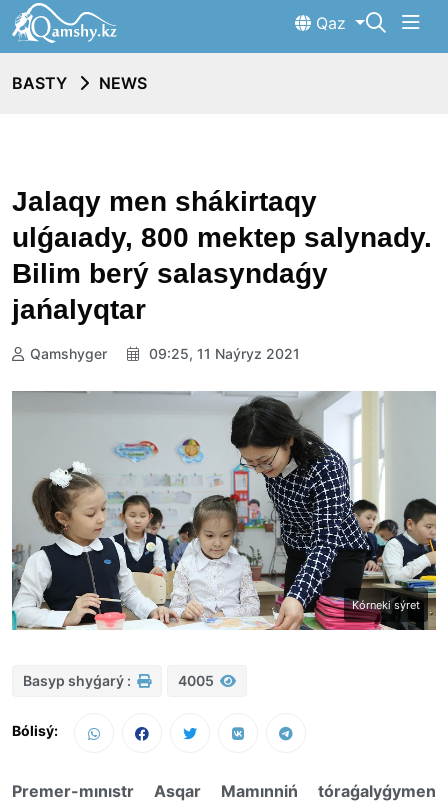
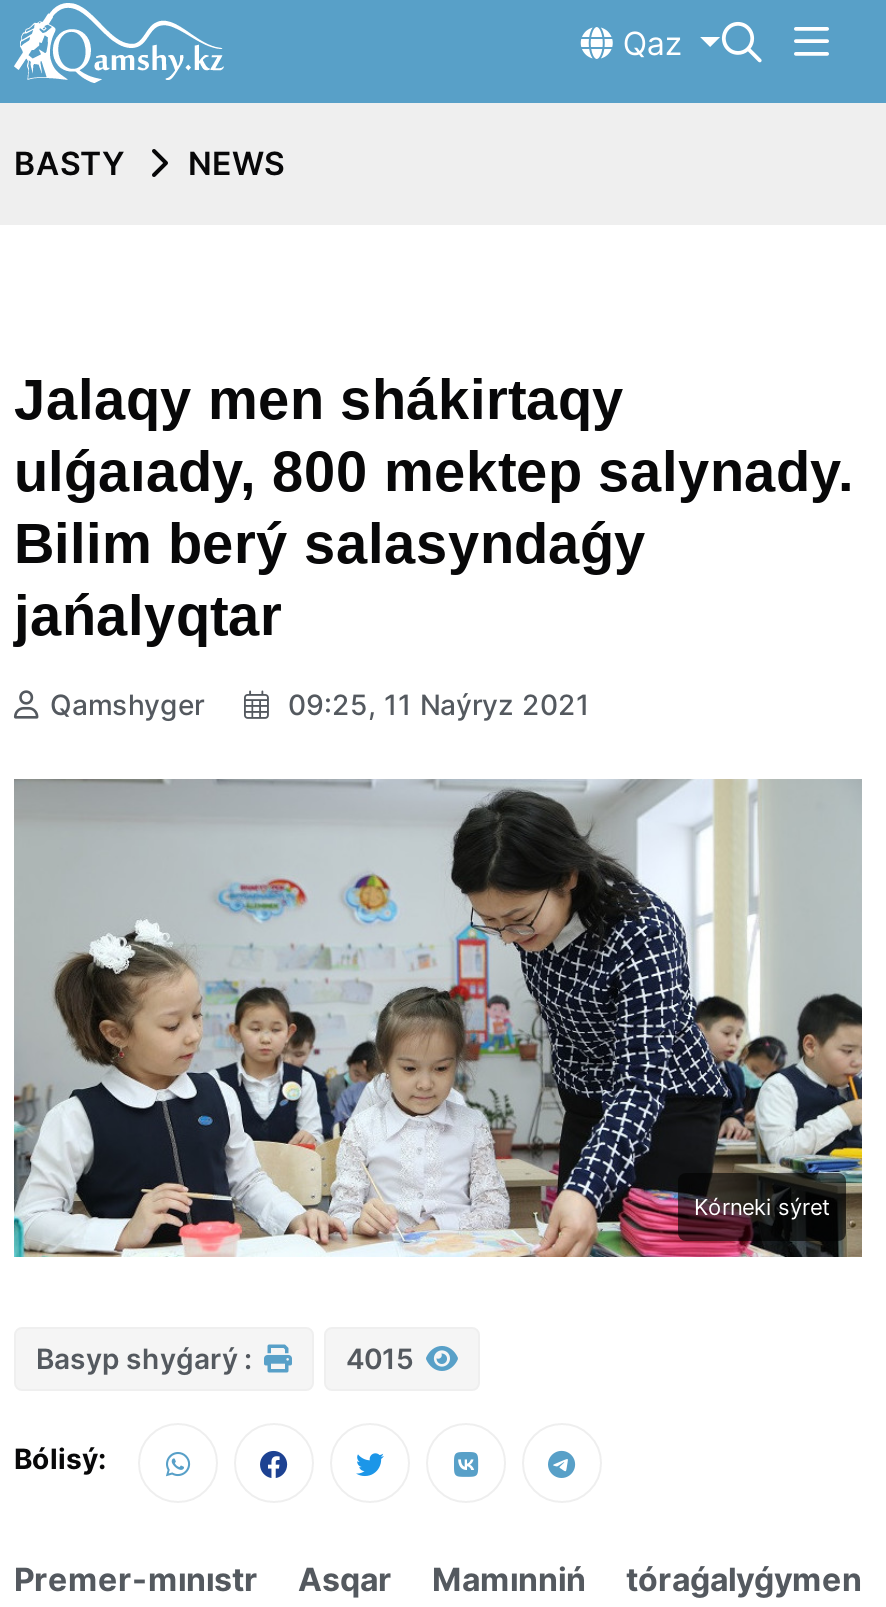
- 4005
+ 4015
